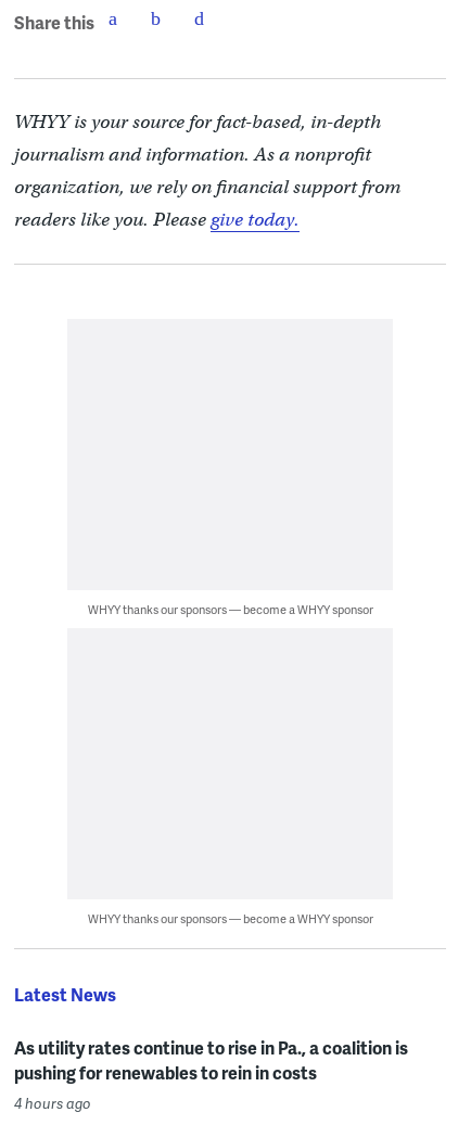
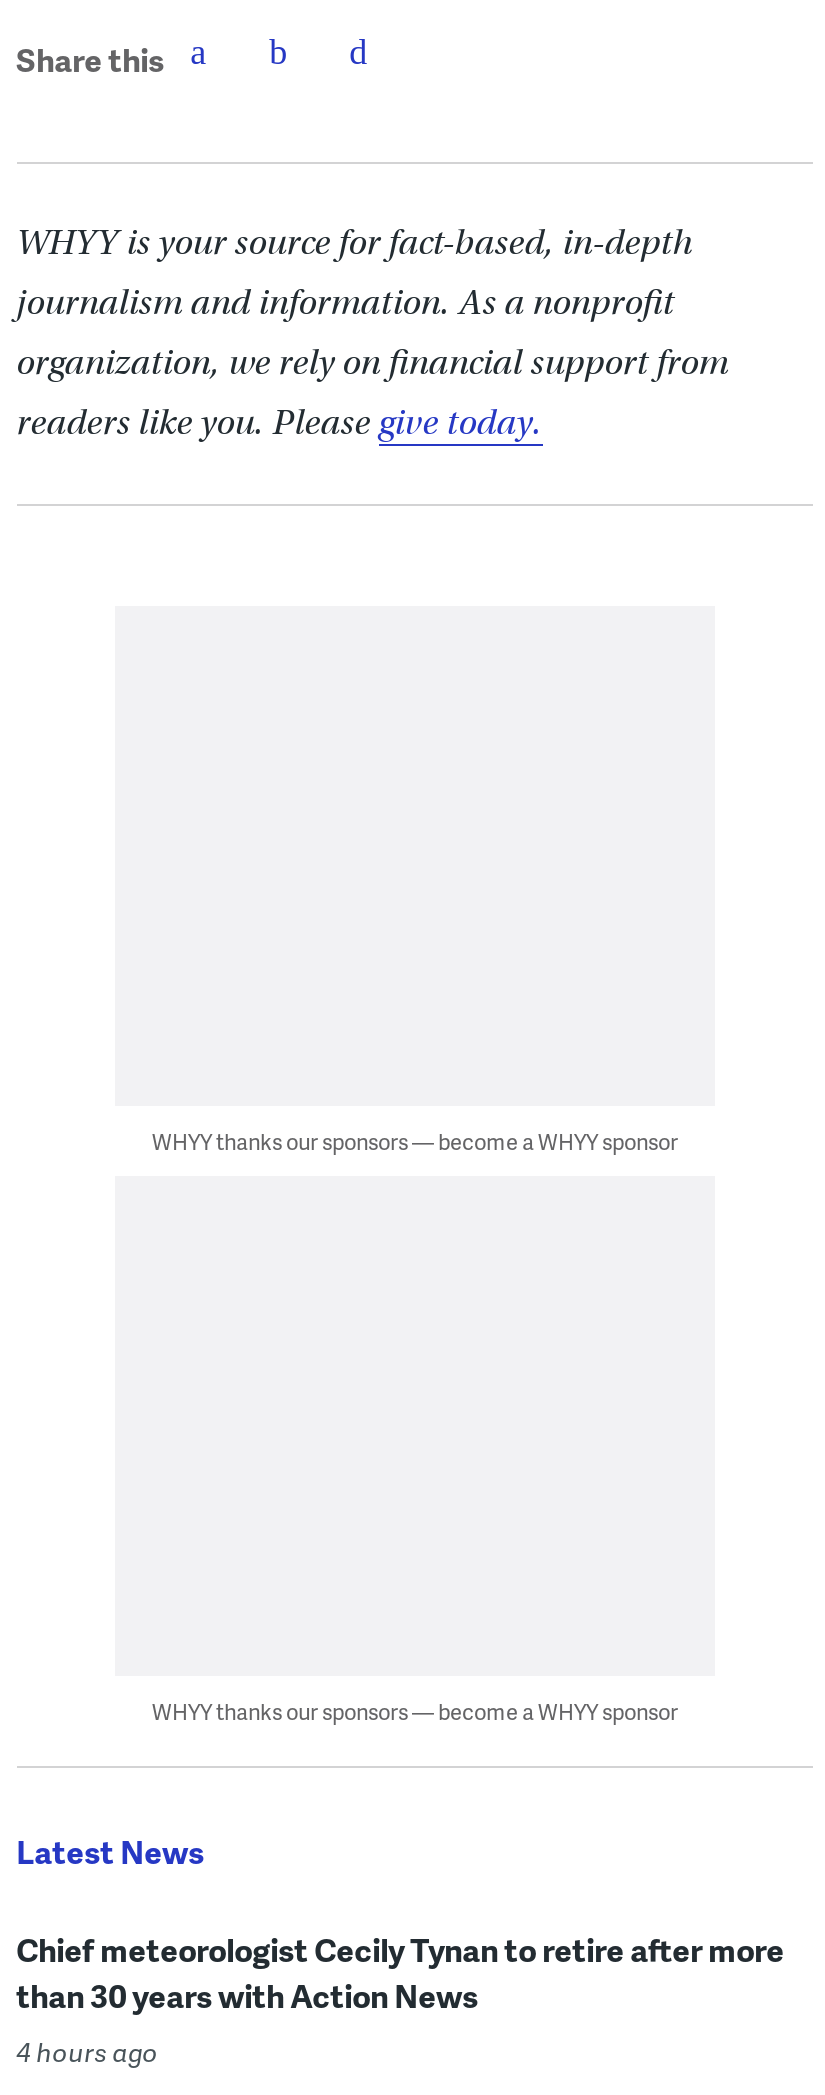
- As utility rates continue to rise in Pa., a coalition is
- pushing for renewables to rein in costs
+ Chief meteorologist Cecily Tynan to retire after more
+ than 30 years with Action News
